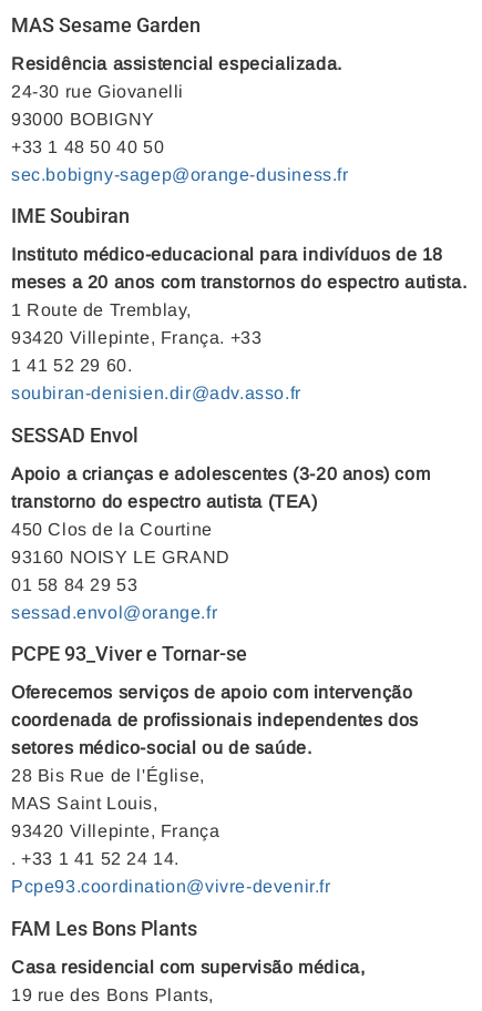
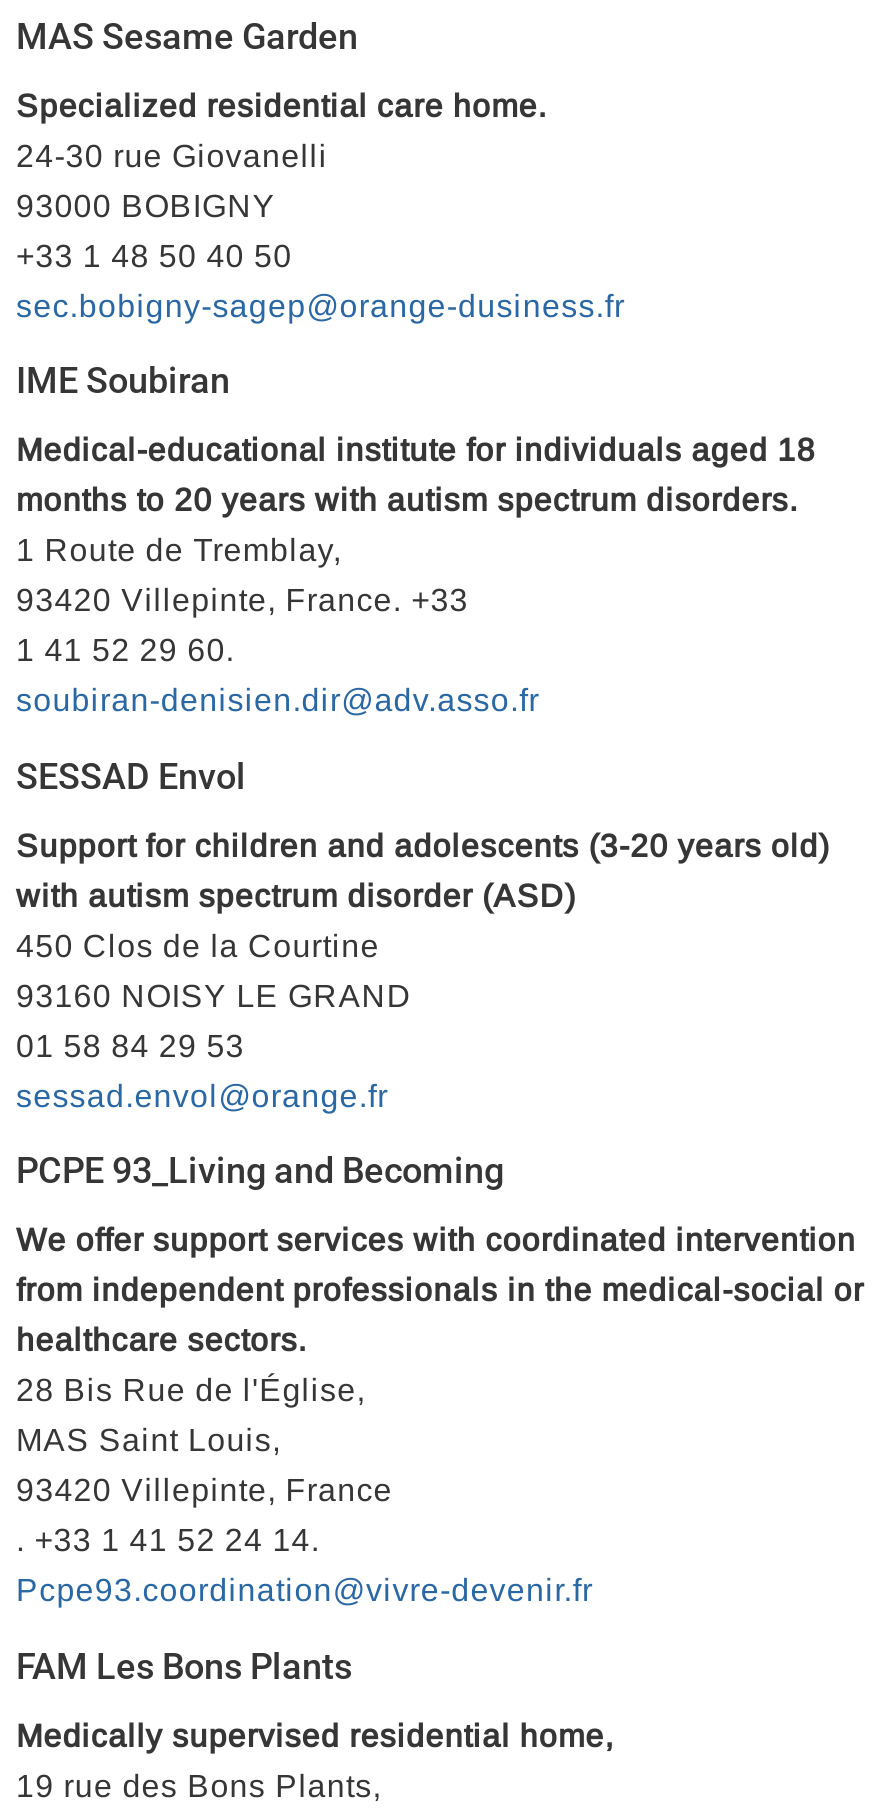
- Residência assistencial especializada.
+ Specialized residential care home.

- Instituto médico-educacional para indivíduos de 18
+ Medical-educational institute for individuals aged 18

- meses a 20 anos com transtornos do espectro autista.
+ months to 20 years with autism spectrum disorders.

- 93420 Villepinte, França. +33
+ 93420 Villepinte, France. +33

- Apoio a crianças e adolescentes (3-20 anos) com
+ Support for children and adolescents (3-20 years old)

- transtorno do espectro autista (TEA)
+ with autism spectrum disorder (ASD)

- PCPE 93_Viver e Tornar-se
+ PCPE 93_Living and Becoming

- Oferecemos serviços de apoio com intervenção
+ We offer support services with coordinated intervention

- coordenada de profissionais independentes dos
+ from independent professionals in the medical-social or

- setores médico-social ou de saúde.
+ healthcare sectors.

- 93420 Villepinte, França
+ 93420 Villepinte, France

- Casa residencial com supervisão médica,
+ Medically supervised residential home,
